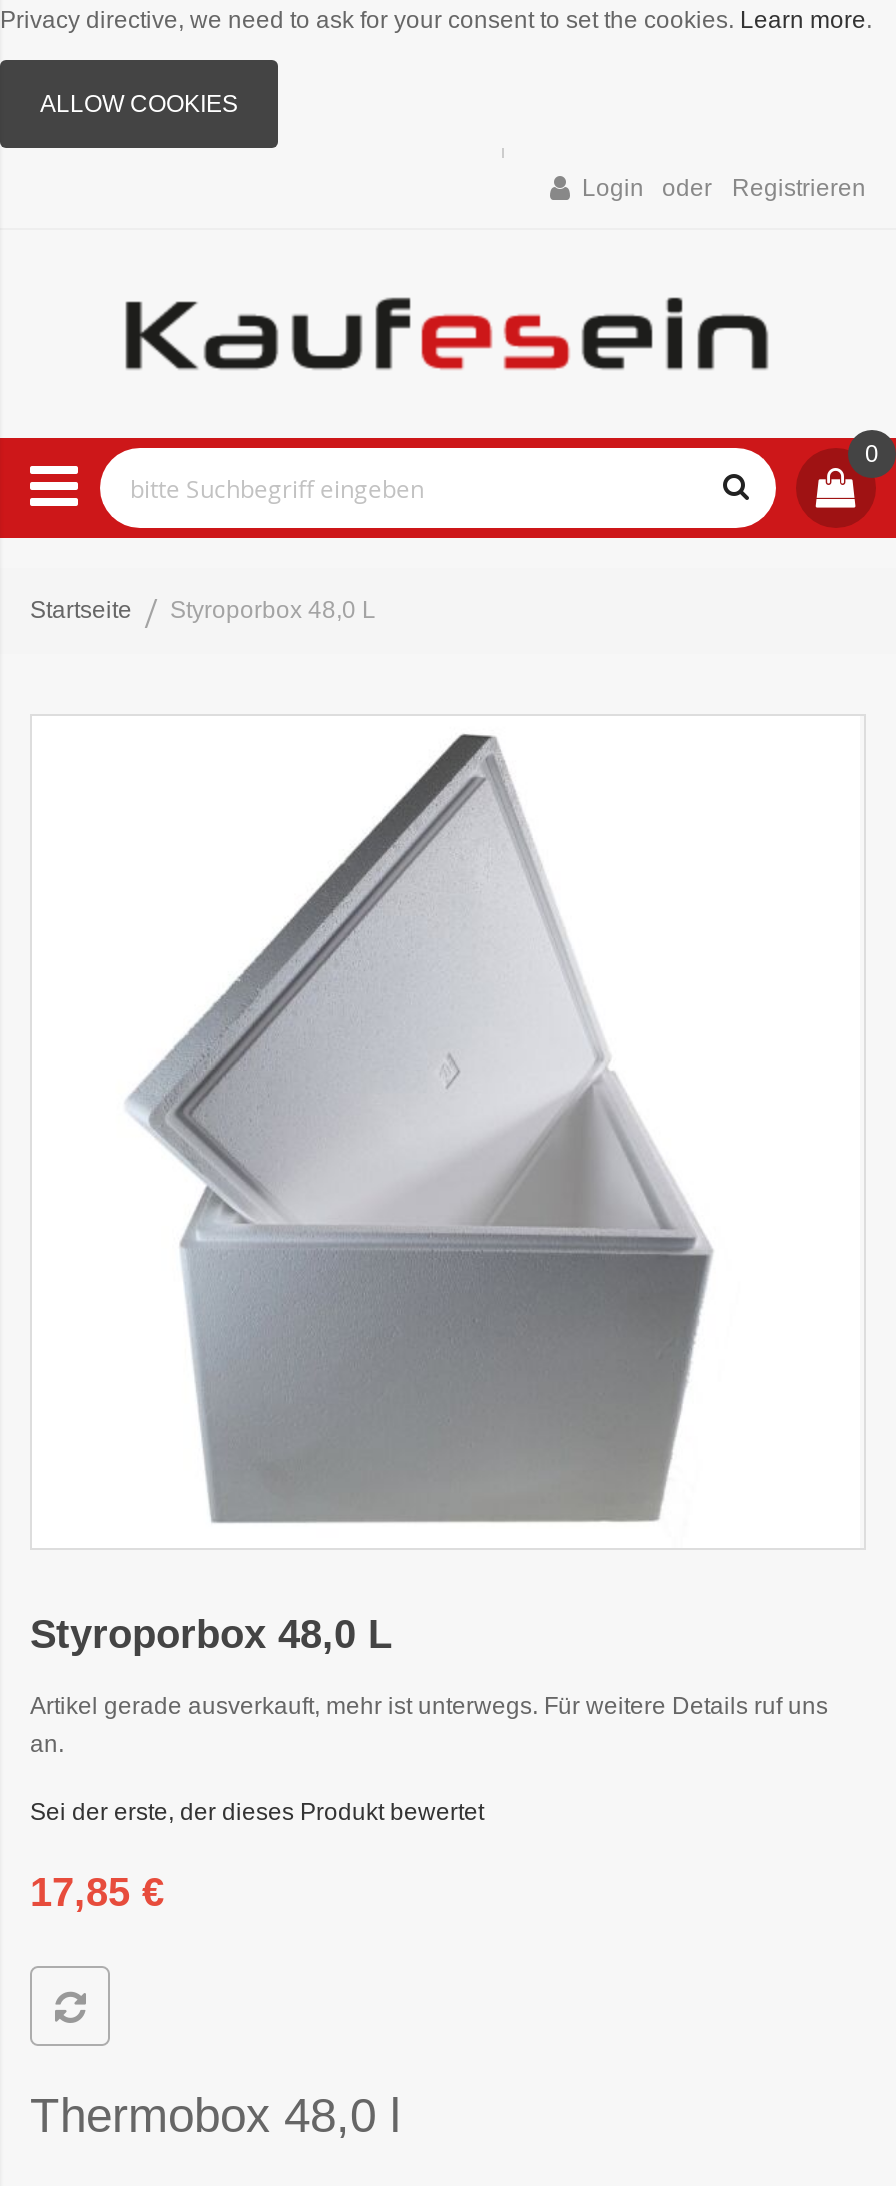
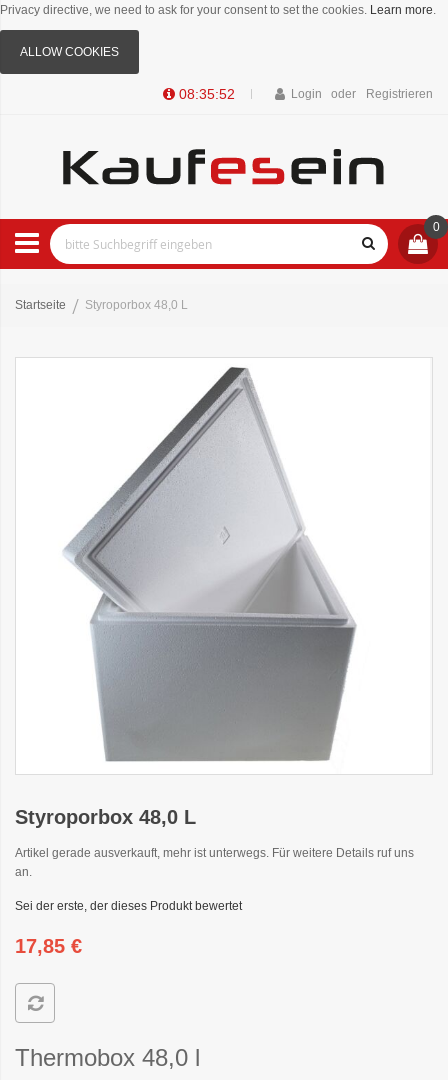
+ 08:35:52
